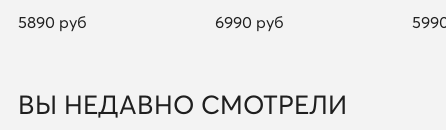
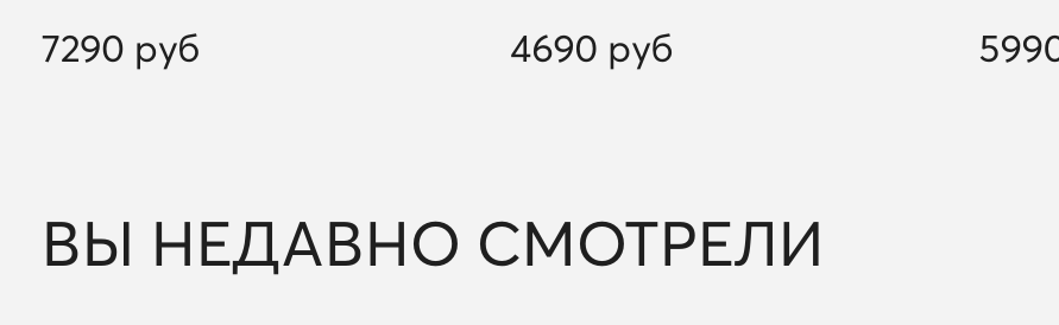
- 5890 руб
+ 7290 руб

- 6990 руб
+ 4690 руб
